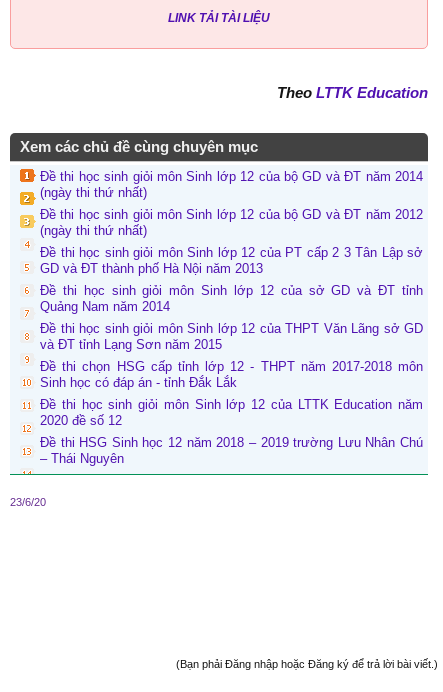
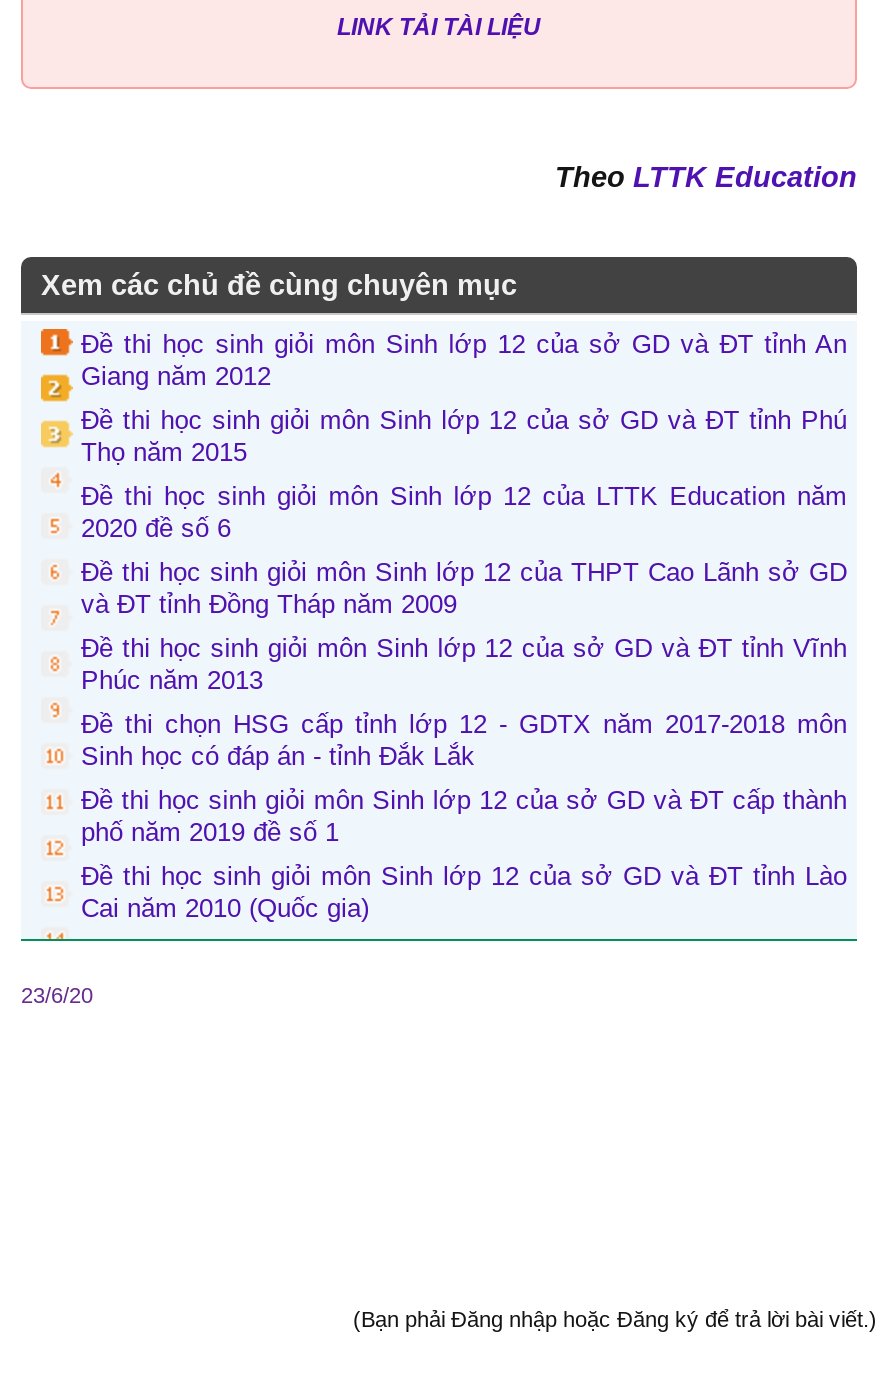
- Đề thi học sinh giỏi môn Sinh lớp 12 của bộ GD và ĐT năm 2014
- (ngày thi thứ nhất)
+ Đề thi học sinh giỏi môn Sinh lớp 12 của sở GD và ĐT tỉnh An
+ Giang năm 2012

- Đề thi học sinh giỏi môn Sinh lớp 12 của bộ GD và ĐT năm 2012
- (ngày thi thứ nhất)
+ Đề thi học sinh giỏi môn Sinh lớp 12 của sở GD và ĐT tỉnh Phú
+ Thọ năm 2015

- Đề thi học sinh giỏi môn Sinh lớp 12 của PT cấp 2 3 Tân Lập sở
- GD và ĐT thành phố Hà Nội năm 2013
+ 2020 đề số 6

- Đề thi học sinh giỏi môn Sinh lớp 12 của sở GD và ĐT tỉnh
- Quảng Nam năm 2014
+ Đề thi học sinh giỏi môn Sinh lớp 12 của THPT Cao Lãnh sở GD
+ và ĐT tỉnh Đồng Tháp năm 2009

- Đề thi học sinh giỏi môn Sinh lớp 12 của THPT Văn Lãng sở GD
- và ĐT tỉnh Lạng Sơn năm 2015
+ Đề thi học sinh giỏi môn Sinh lớp 12 của sở GD và ĐT tỉnh Vĩnh
+ Phúc năm 2013

- Đề thi chọn HSG cấp tỉnh lớp 12 - THPT năm 2017-2018 môn
+ Đề thi chọn HSG cấp tỉnh lớp 12 - GDTX năm 2017-2018 môn

moved up: Đề thi học sinh giỏi môn Sinh lớp 12 của LTTK Education năm

- 2020 đề số 12
+ Đề thi học sinh giỏi môn Sinh lớp 12 của sở GD và ĐT cấp thành
+ phố năm 2019 đề số 1

- Đề thi HSG Sinh học 12 năm 2018 – 2019 trường Lưu Nhân Chú
- – Thái Nguyên
+ Đề thi học sinh giỏi môn Sinh lớp 12 của sở GD và ĐT tỉnh Lào
+ Cai năm 2010 (Quốc gia)
